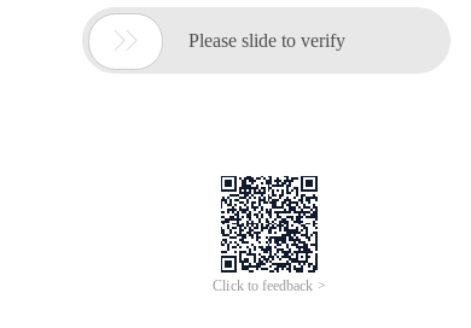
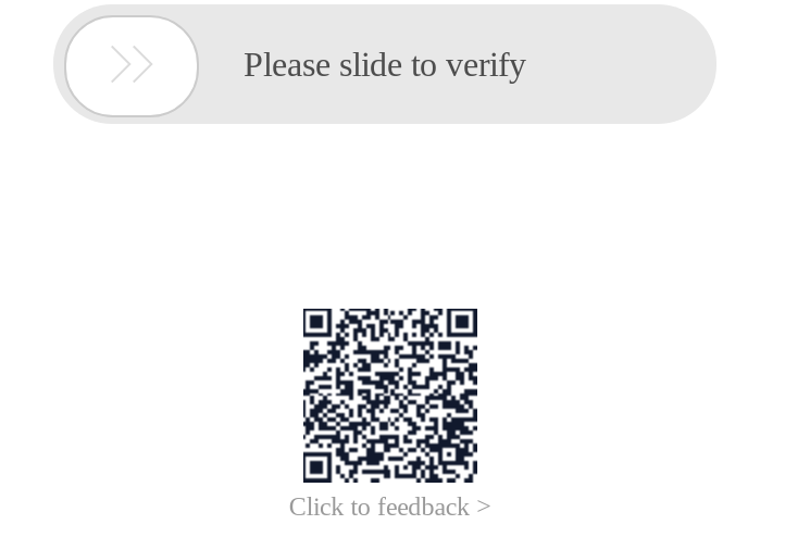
- [image]
+ [image]
